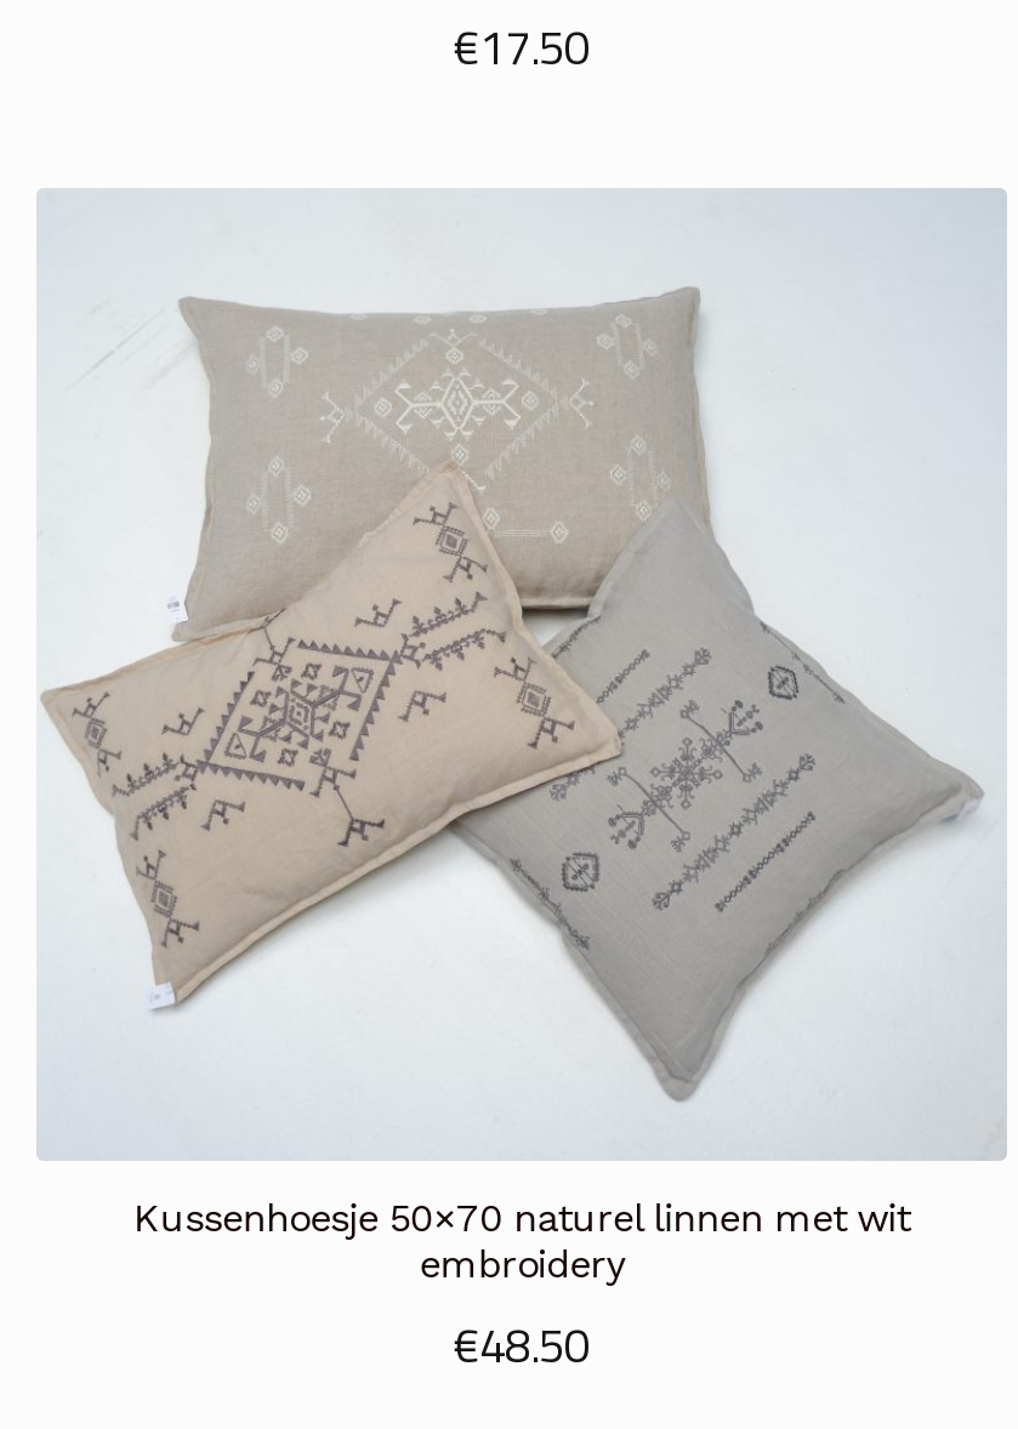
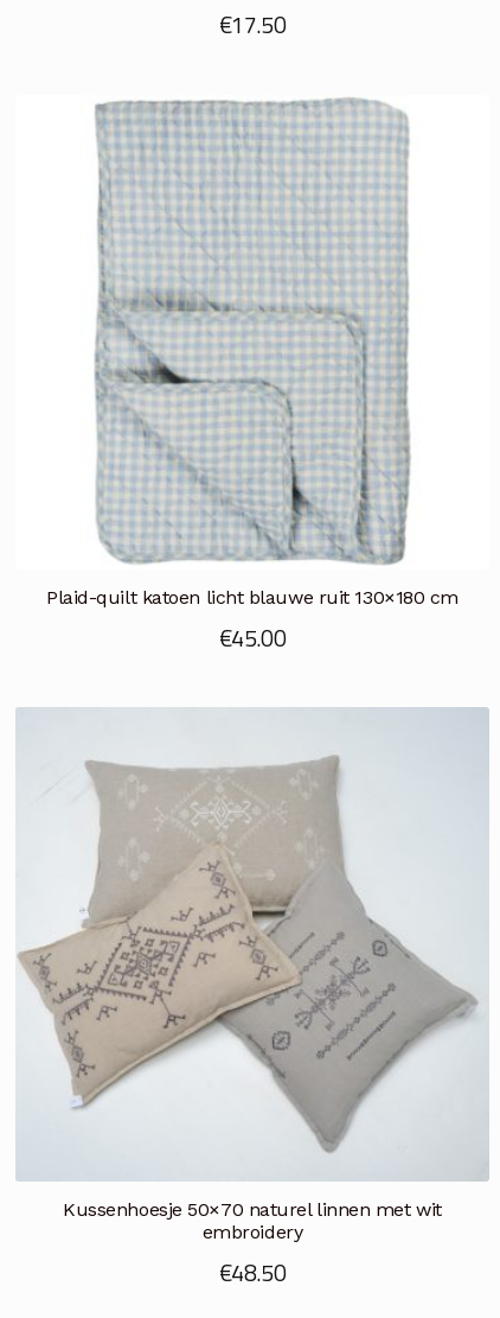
+ [image]
+ Plaid-quilt katoen licht blauwe ruit 130×180 cm
+ €45.00
